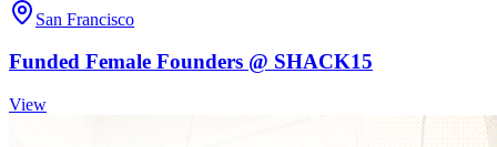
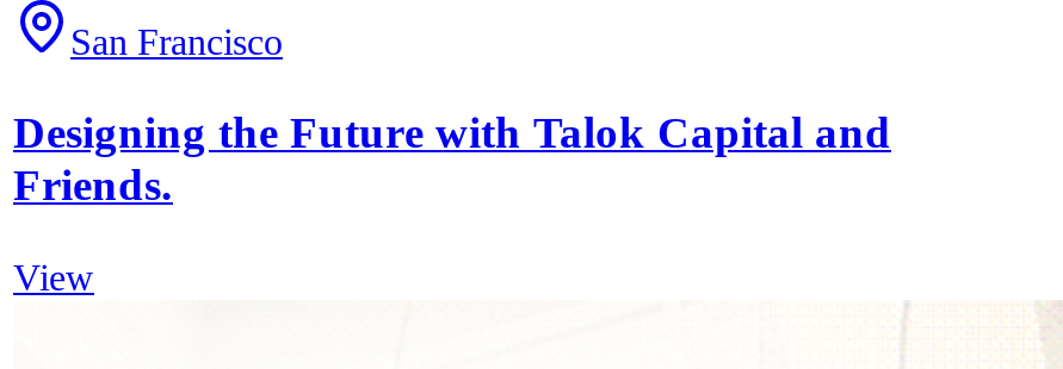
- Funded Female Founders @ SHACK15
+ Designing the Future with Talok Capital and
+ Friends.
